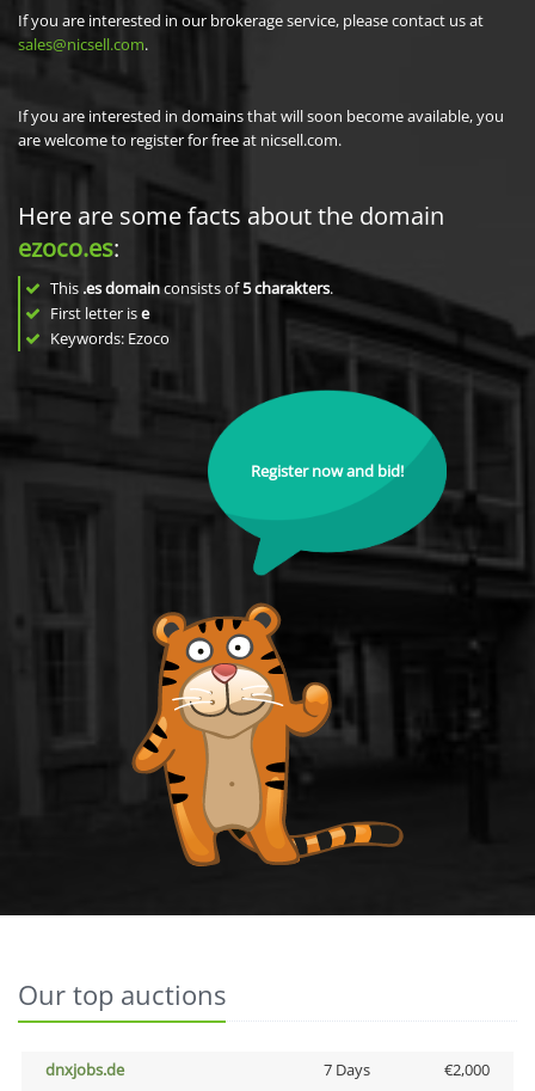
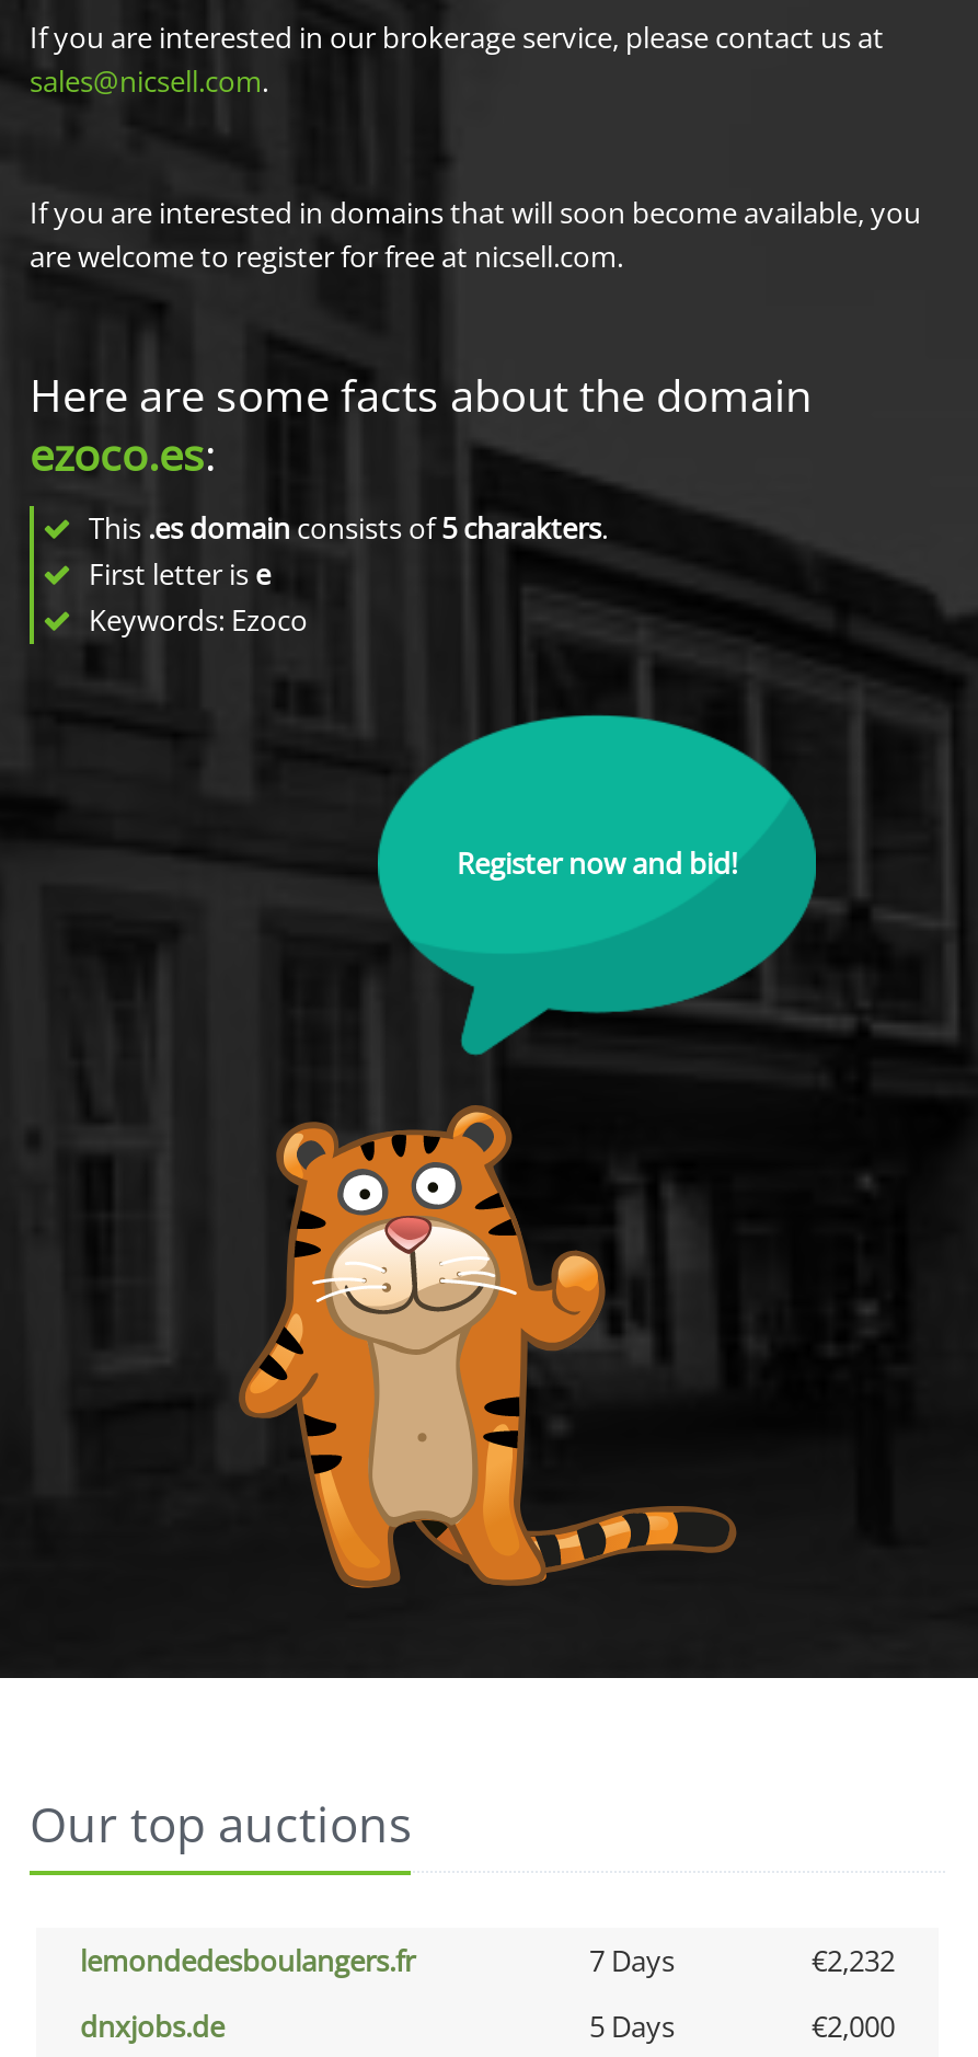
+ lemondedesboulangers.fr
+ 7 Days
+ €2,232

- 7 Days
+ 5 Days
